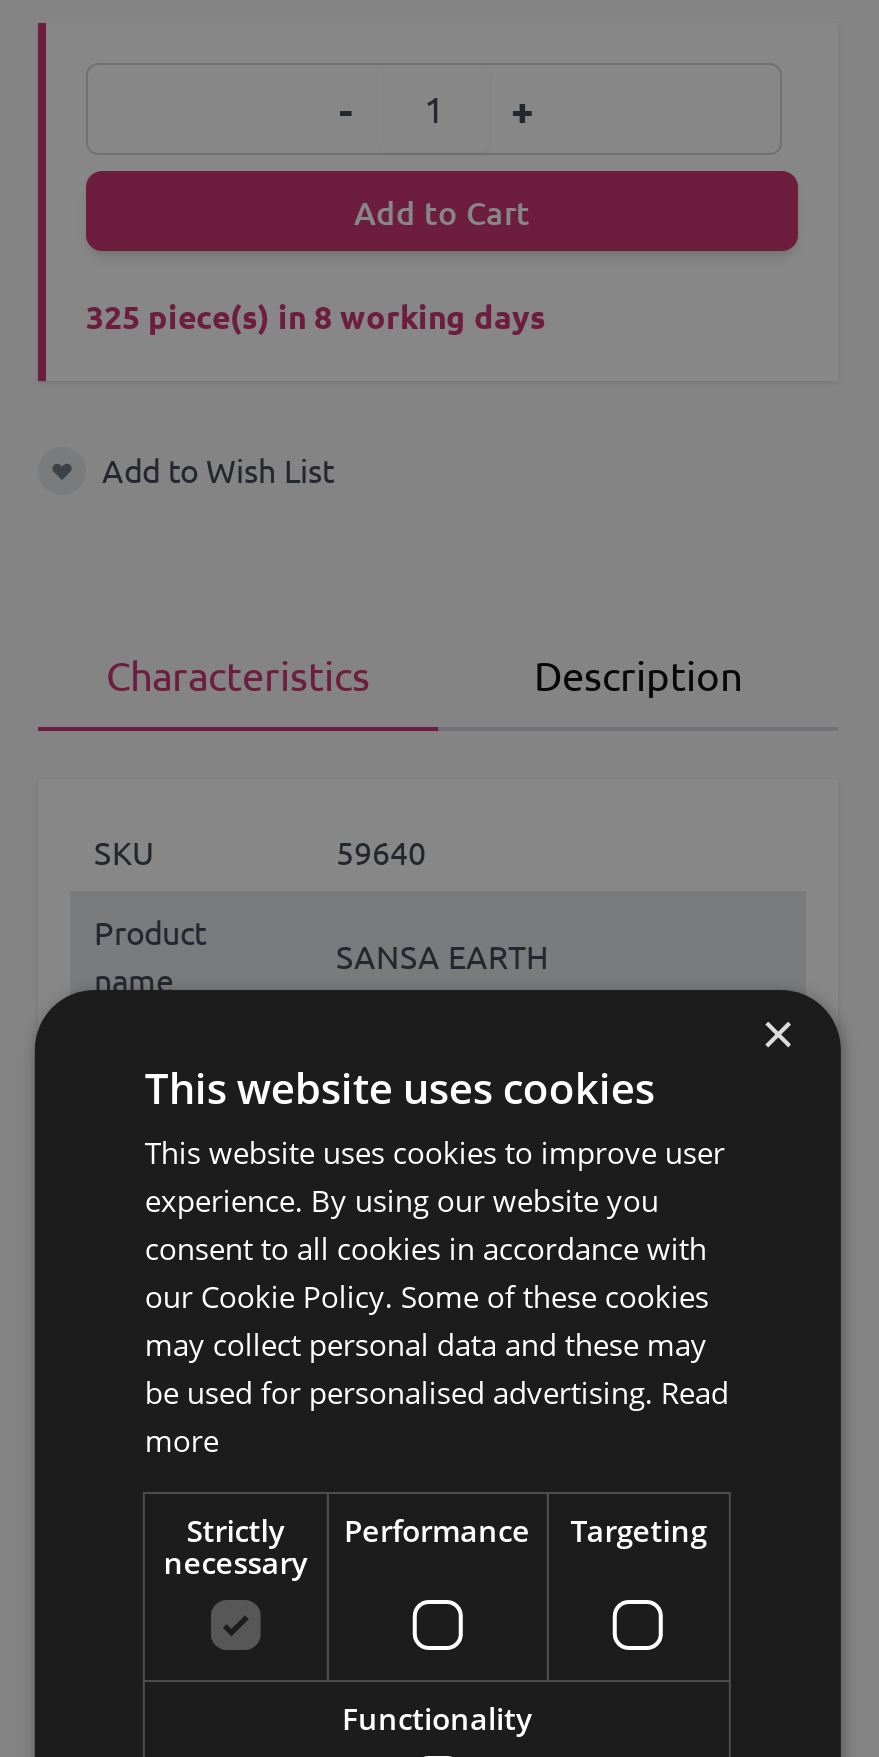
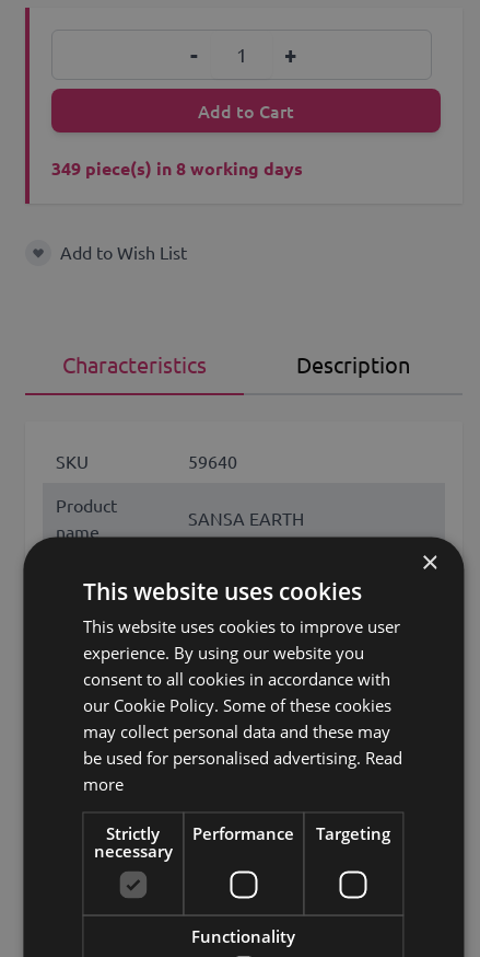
- 325 piece(s) in 8 working days
+ 349 piece(s) in 8 working days
